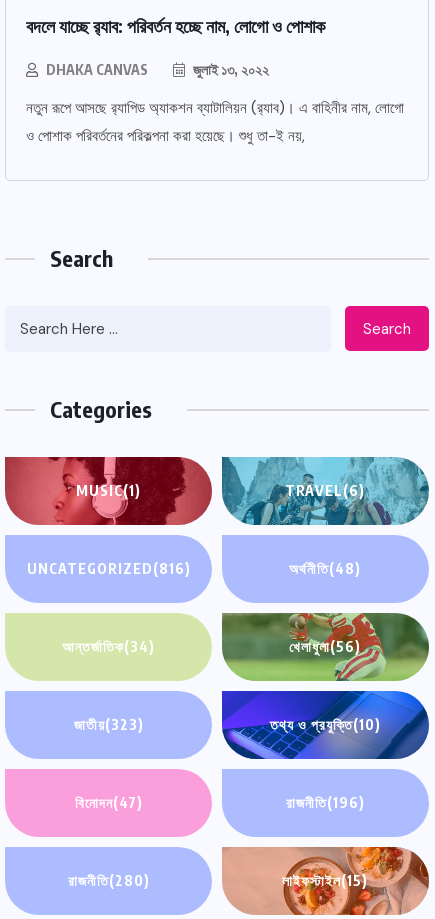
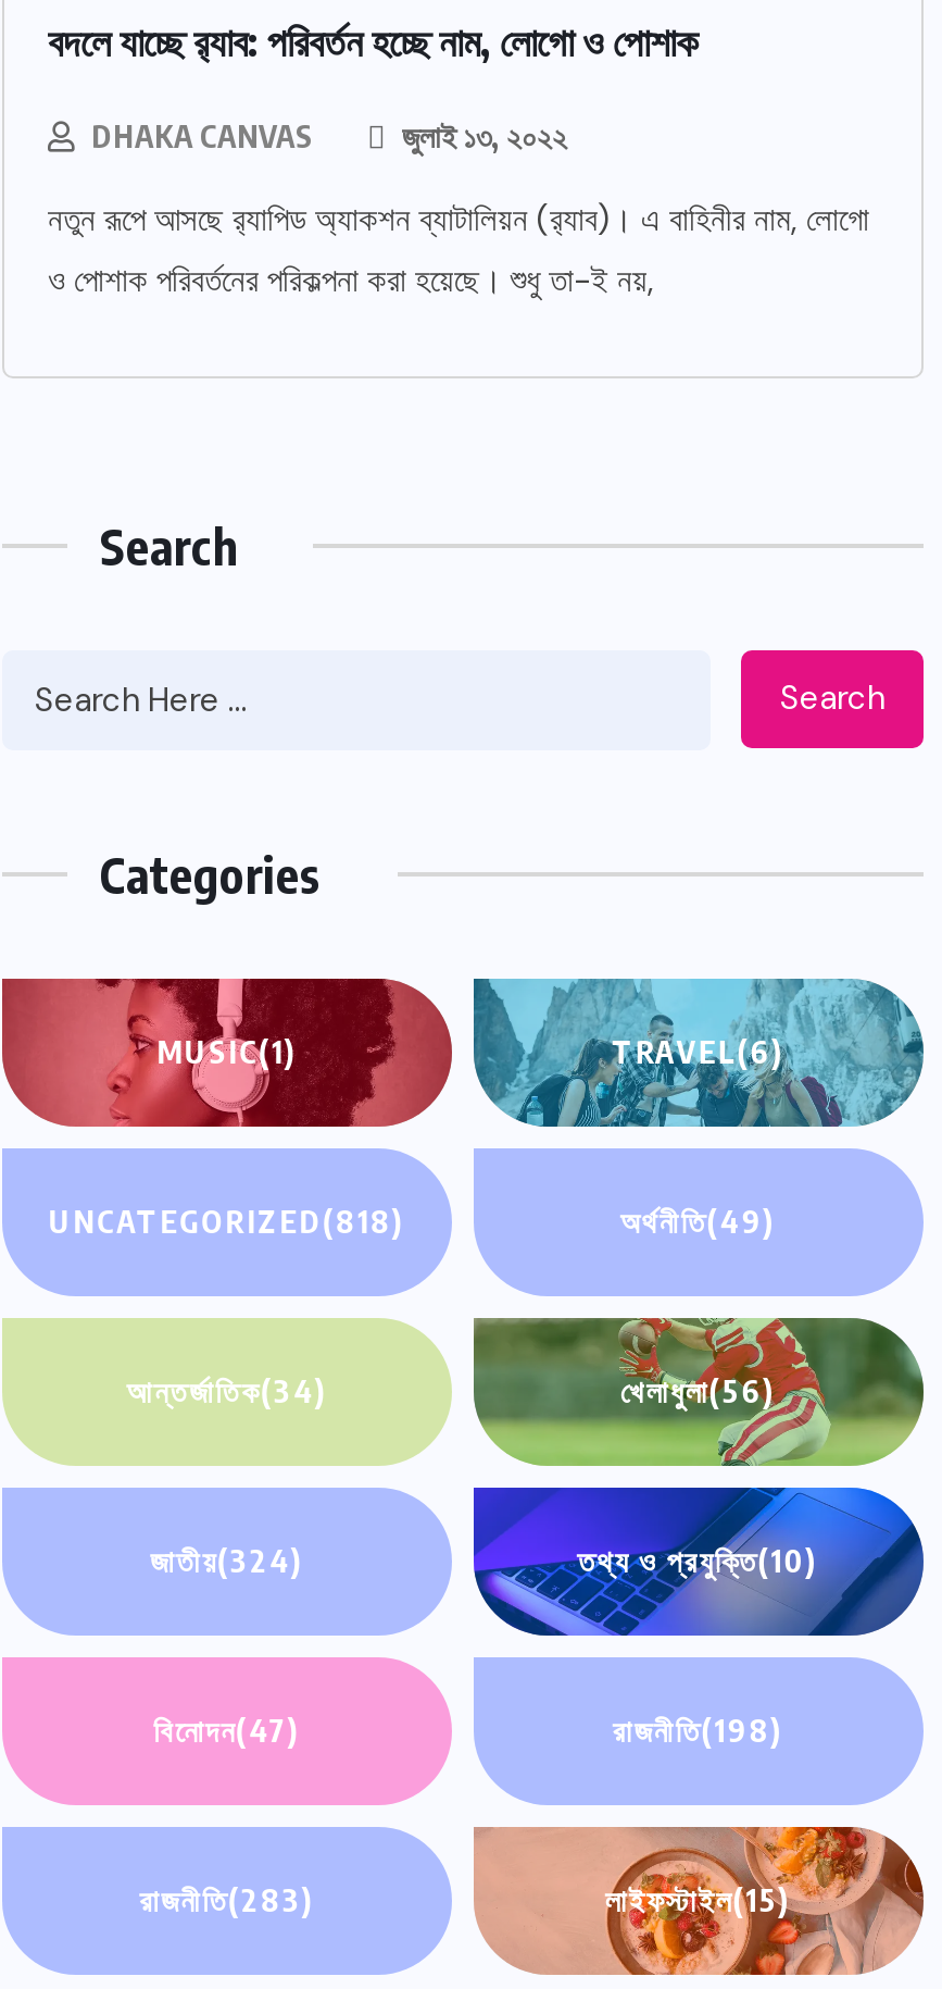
- UNCATEGORIZED(816)
+ UNCATEGORIZED(818)

- অর্থনীতি(48)
+ অর্থনীতি(49)

- জাতীয়(323)
+ জাতীয়(324)

- রাজনীতি(196)
+ রাজনীতি(198)

- রাজনীতি(280)
+ রাজনীতি(283)
